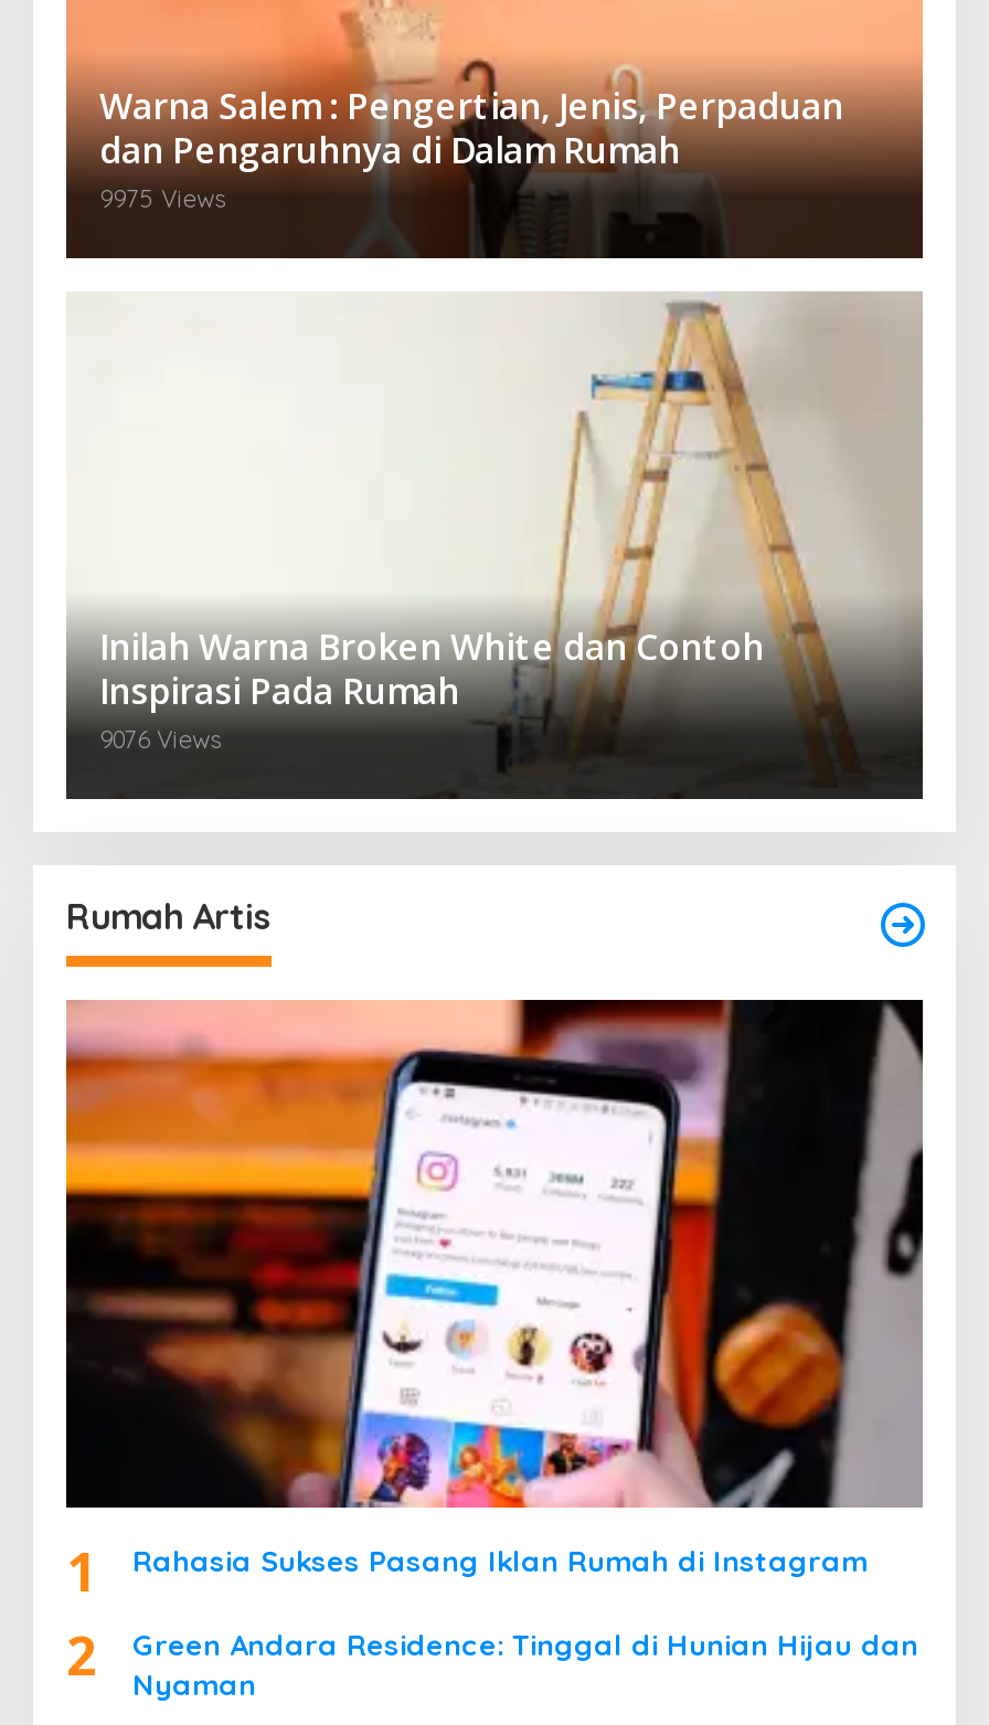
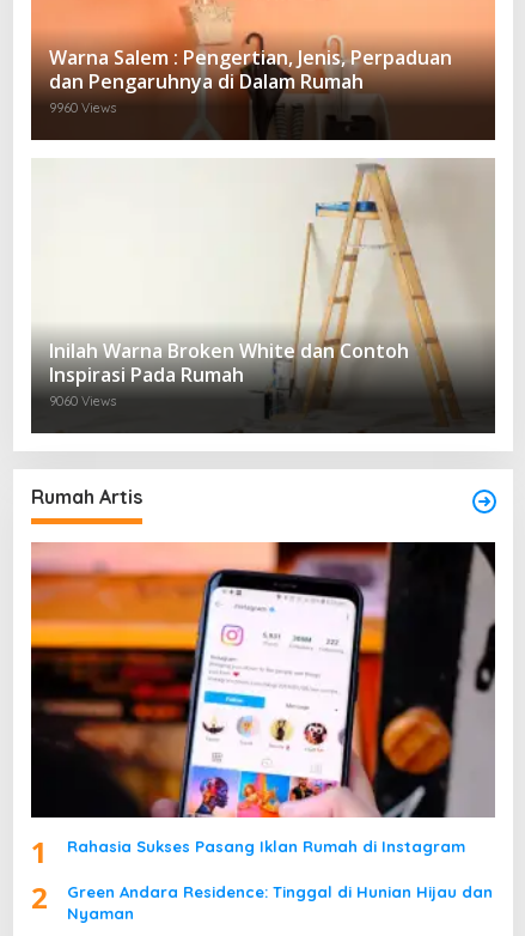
- 9975 Views
+ 9960 Views

- 9076 Views
+ 9060 Views
